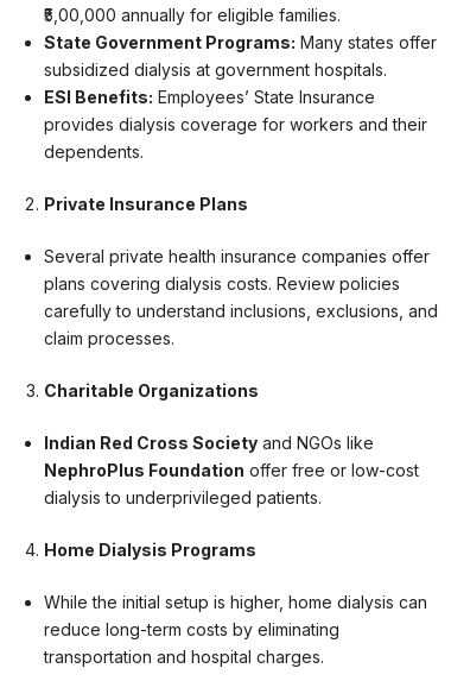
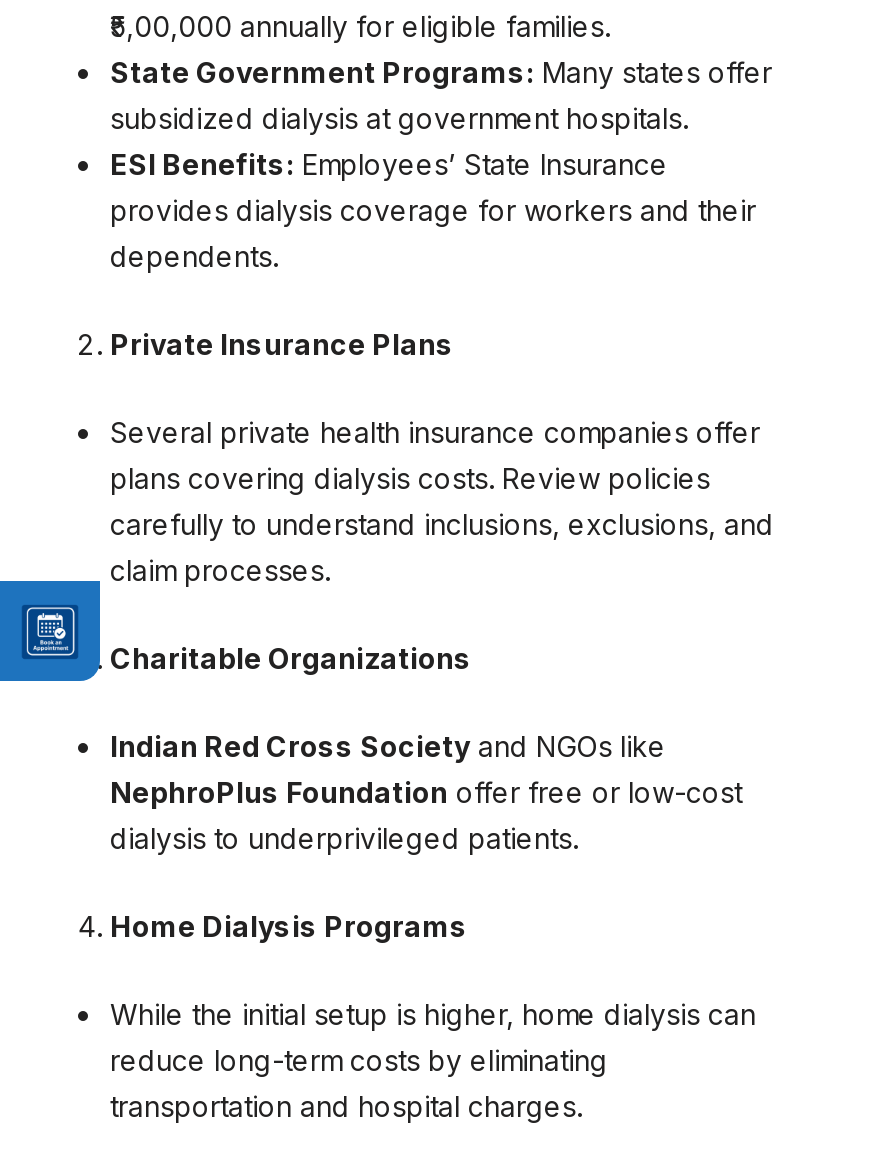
+ [image]
